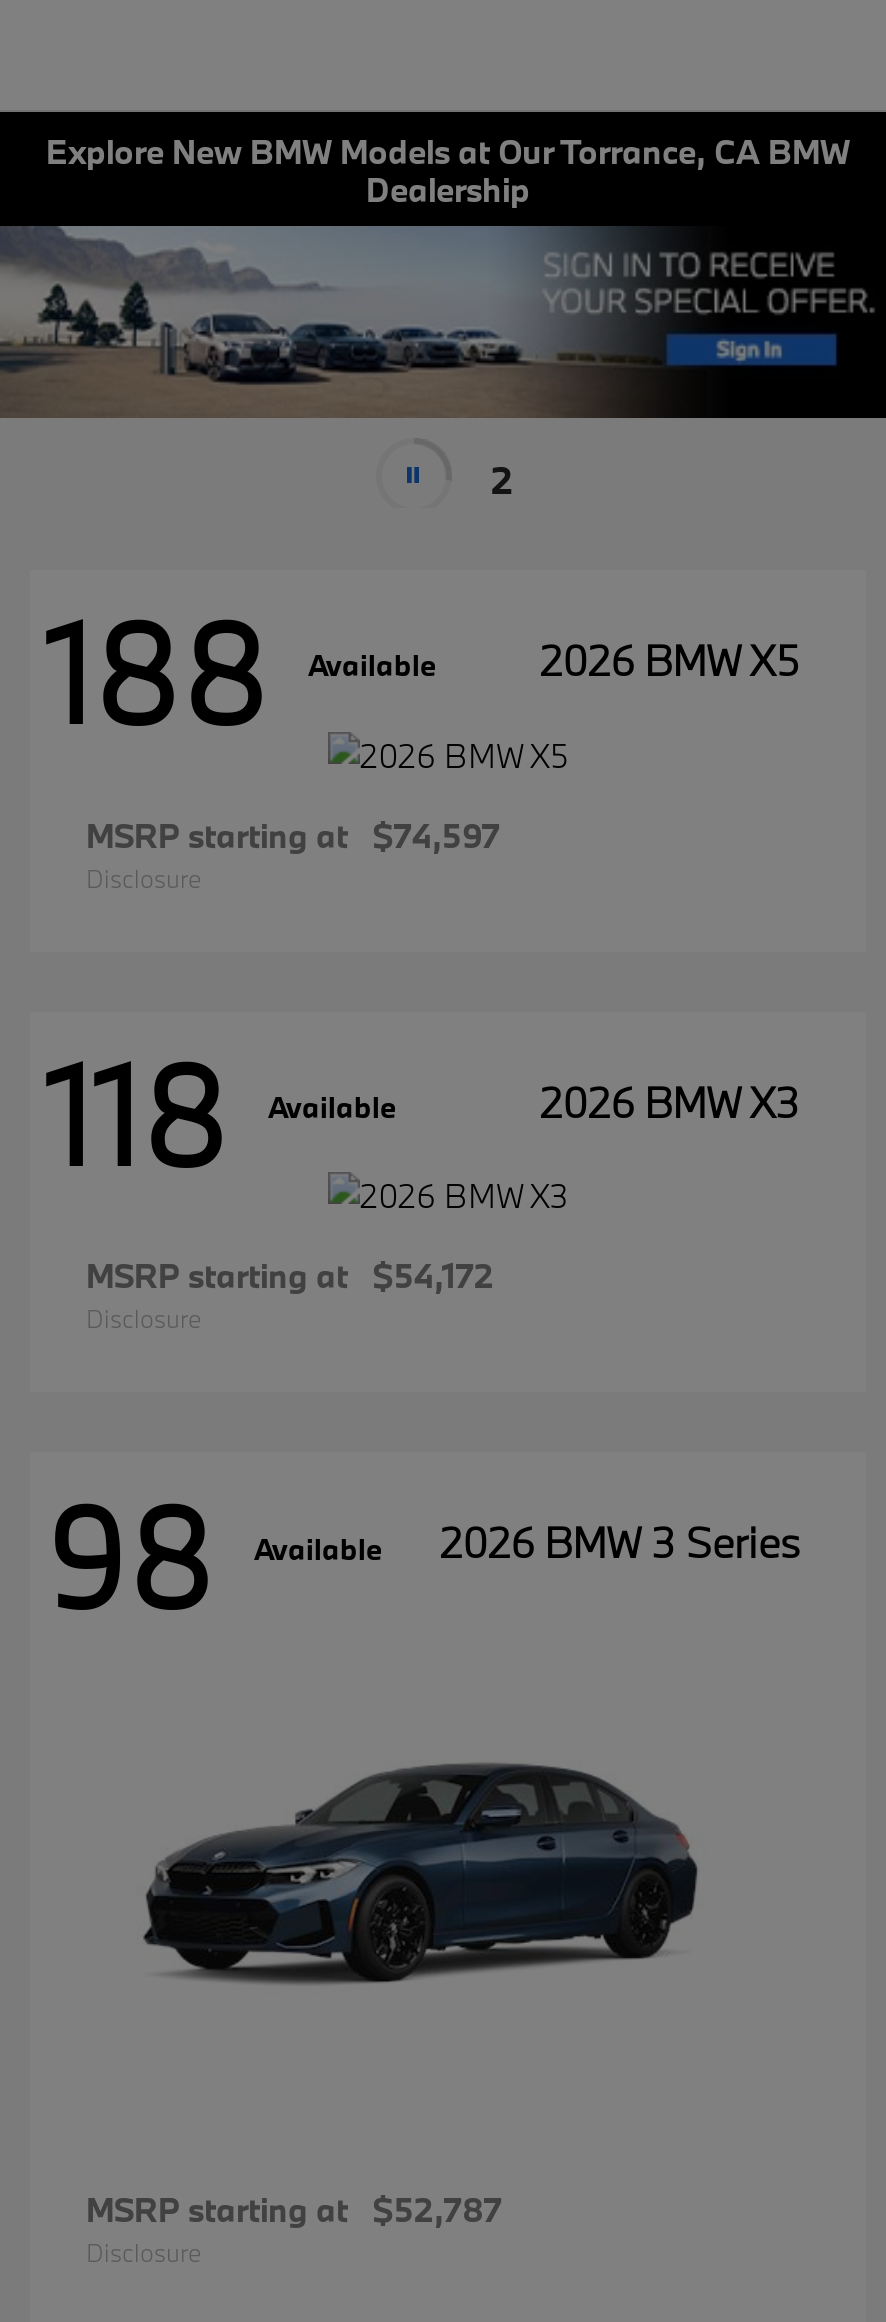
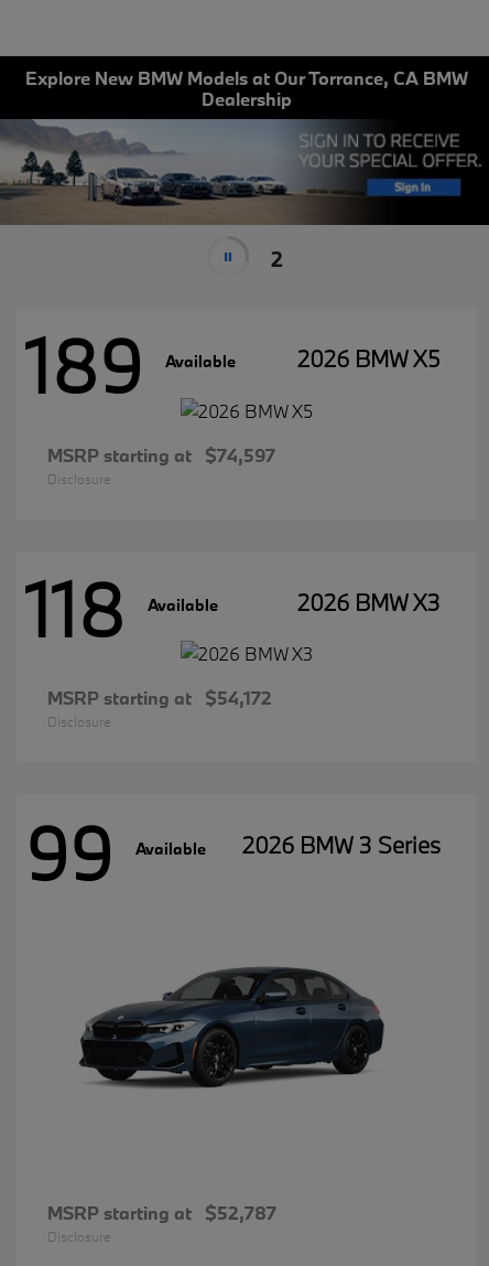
- 188 Available
+ 189 Available

- 98 Available 2026 BMW 3 Series
+ 99 Available 2026 BMW 3 Series
